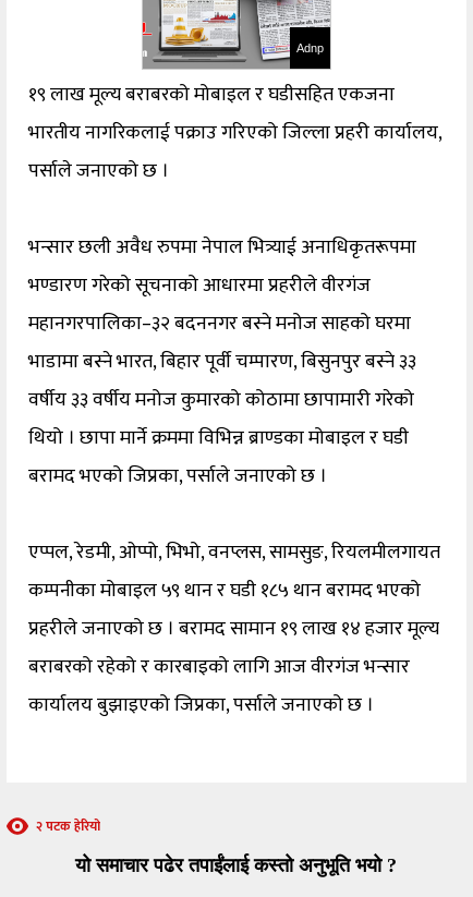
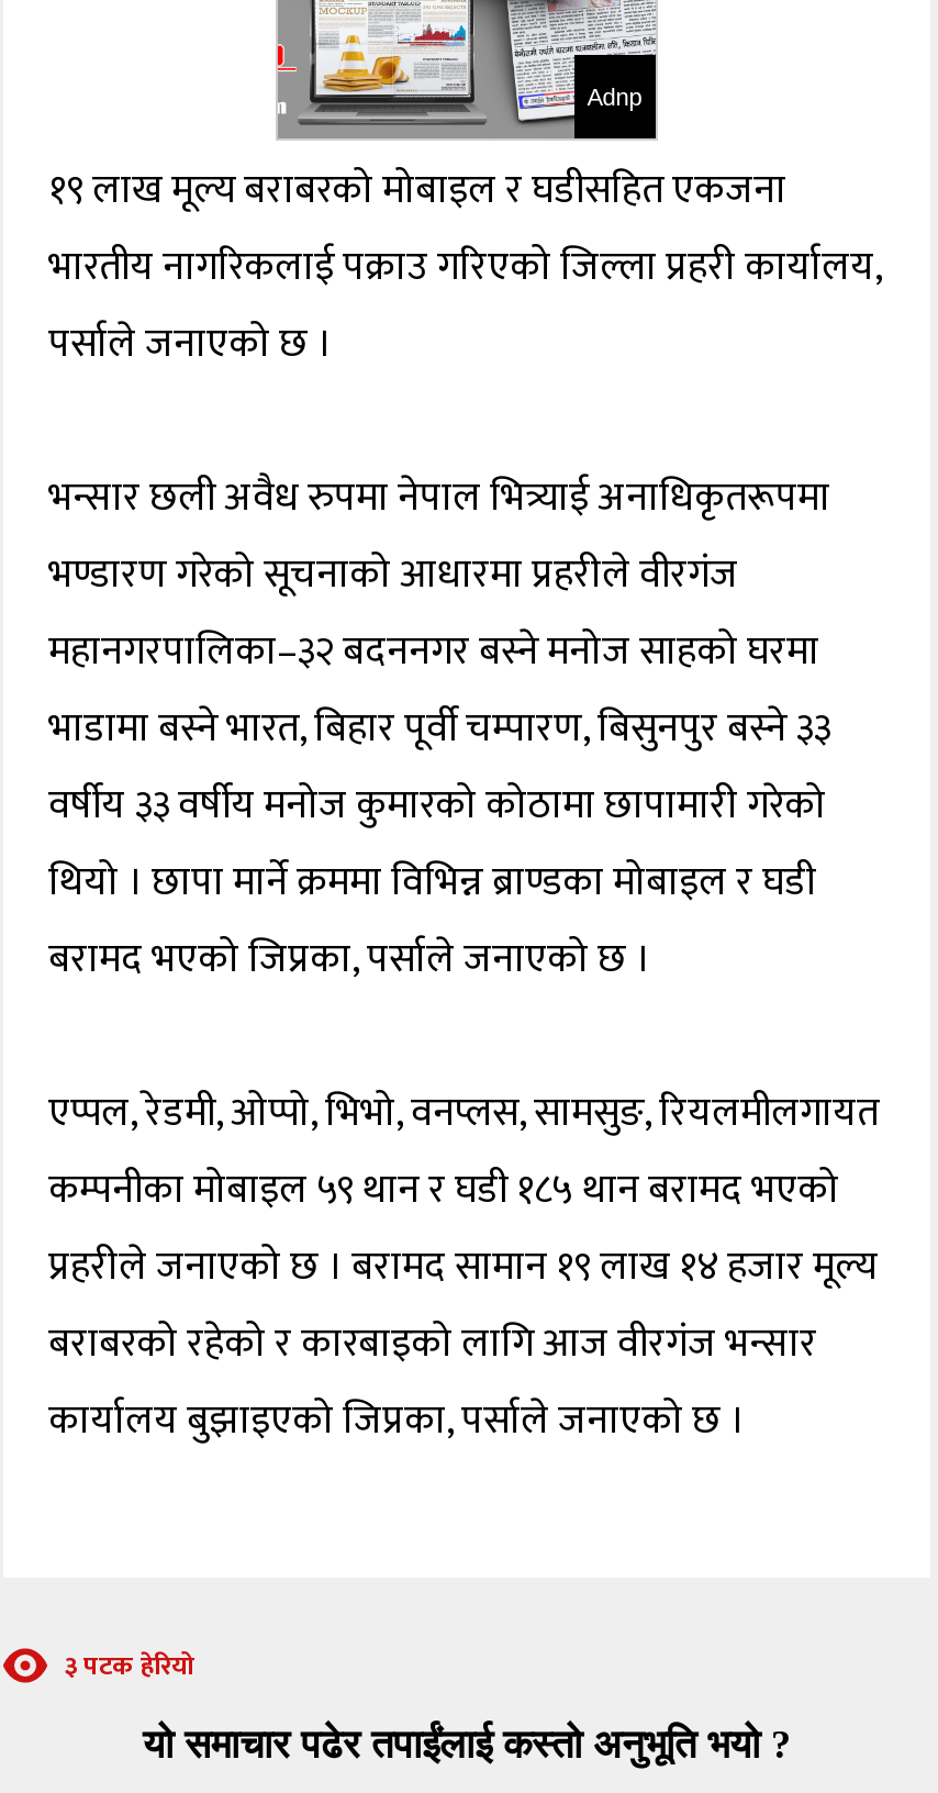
- २ पटक हेरियो
+ ३ पटक हेरियो
